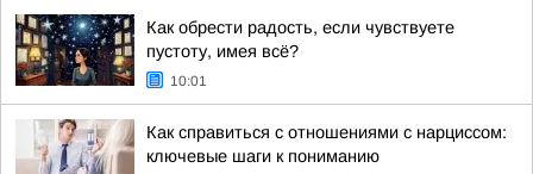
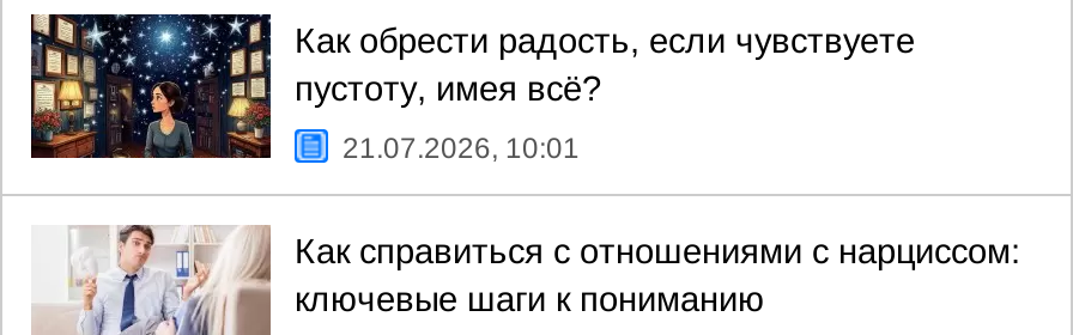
- 10:01
+ 21.07.2026, 10:01
